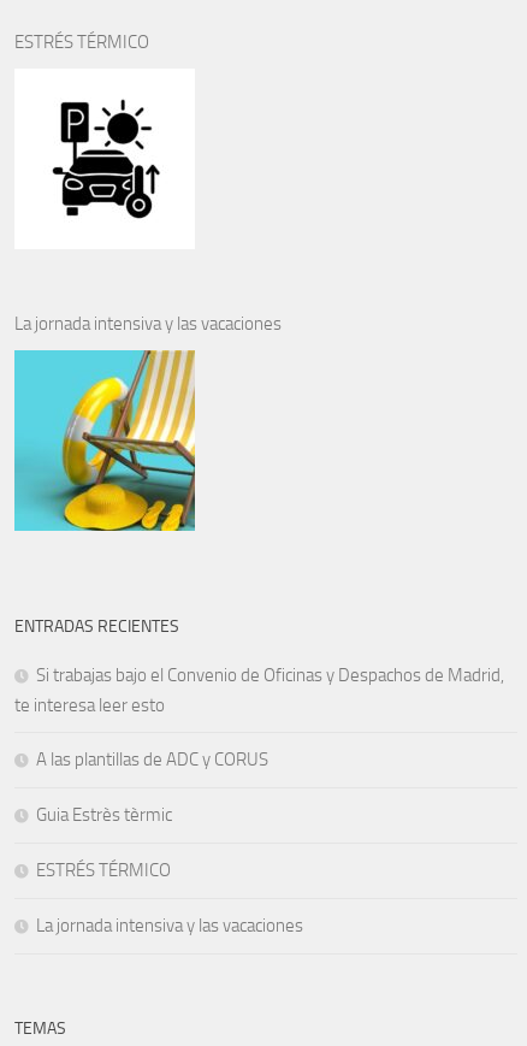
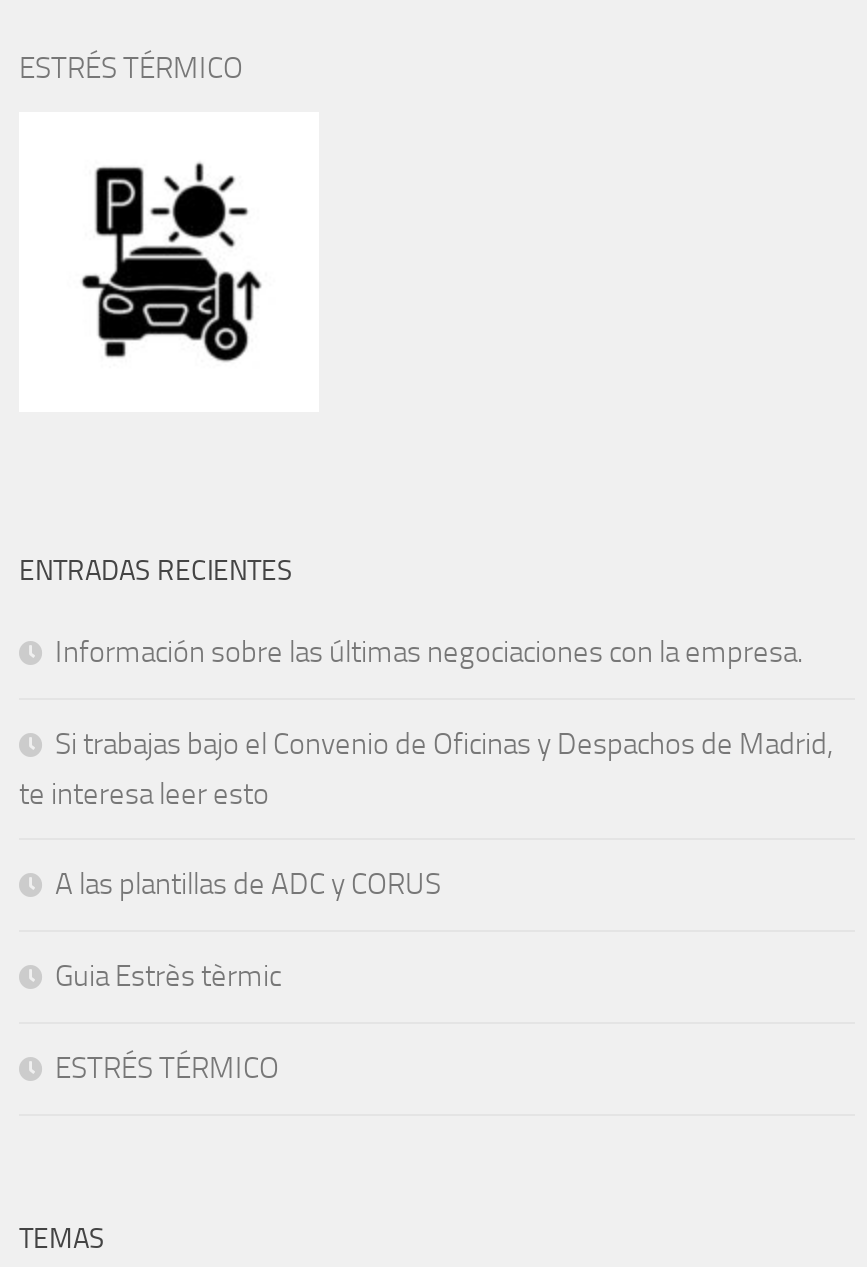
- La jornada intensiva y las vacaciones

- [image]

+ Información sobre las últimas negociaciones con la empresa.

- La jornada intensiva y las vacaciones
